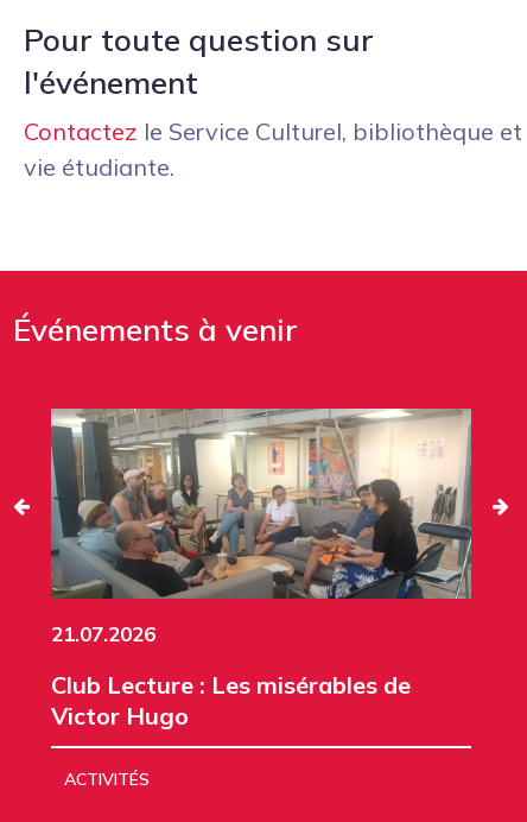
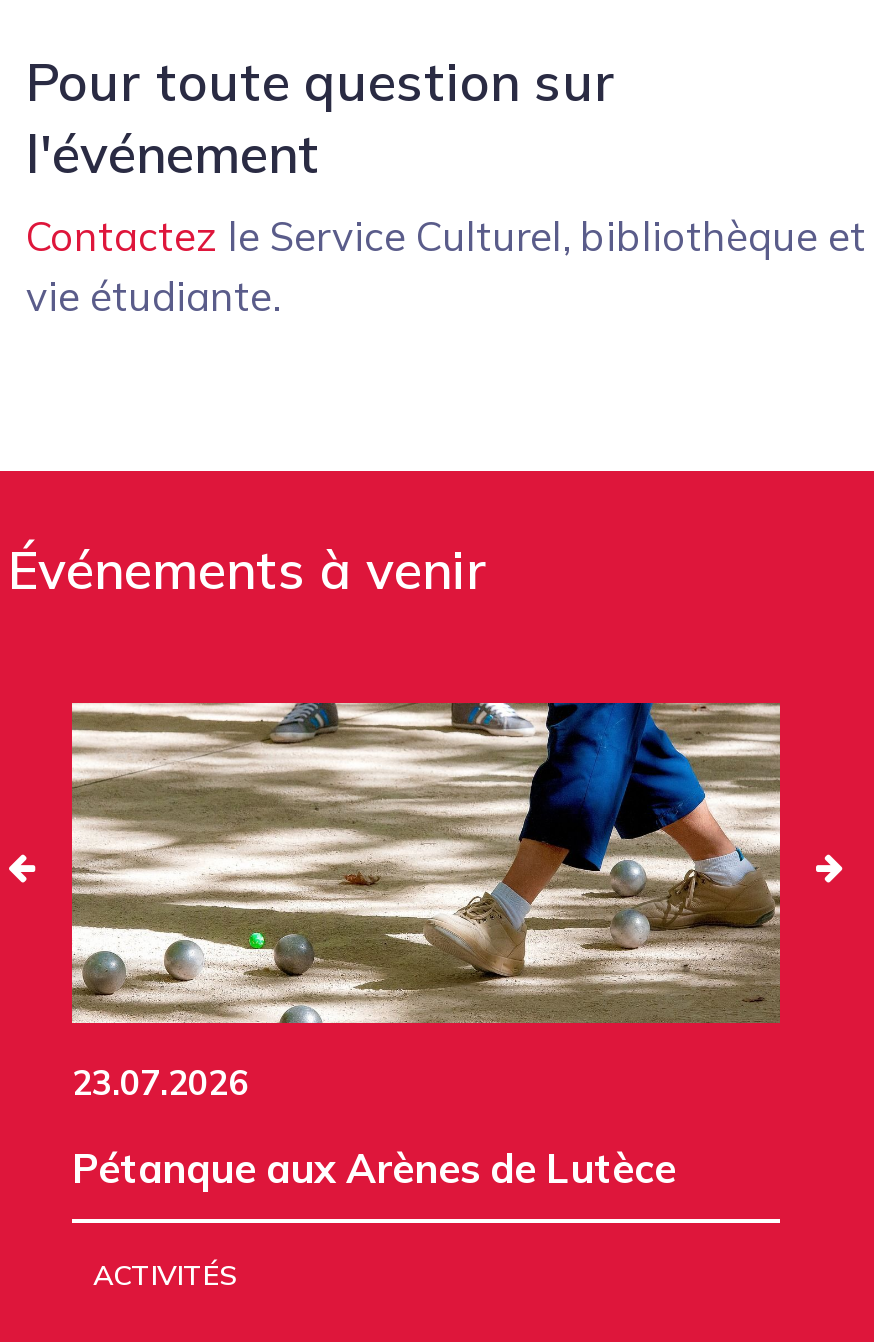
- [image]
- 21.07.2026
+ [image]
+ 23.07.2026

- Club Lecture : Les misérables de
- Victor Hugo
+ Pétanque aux Arènes de Lutèce
